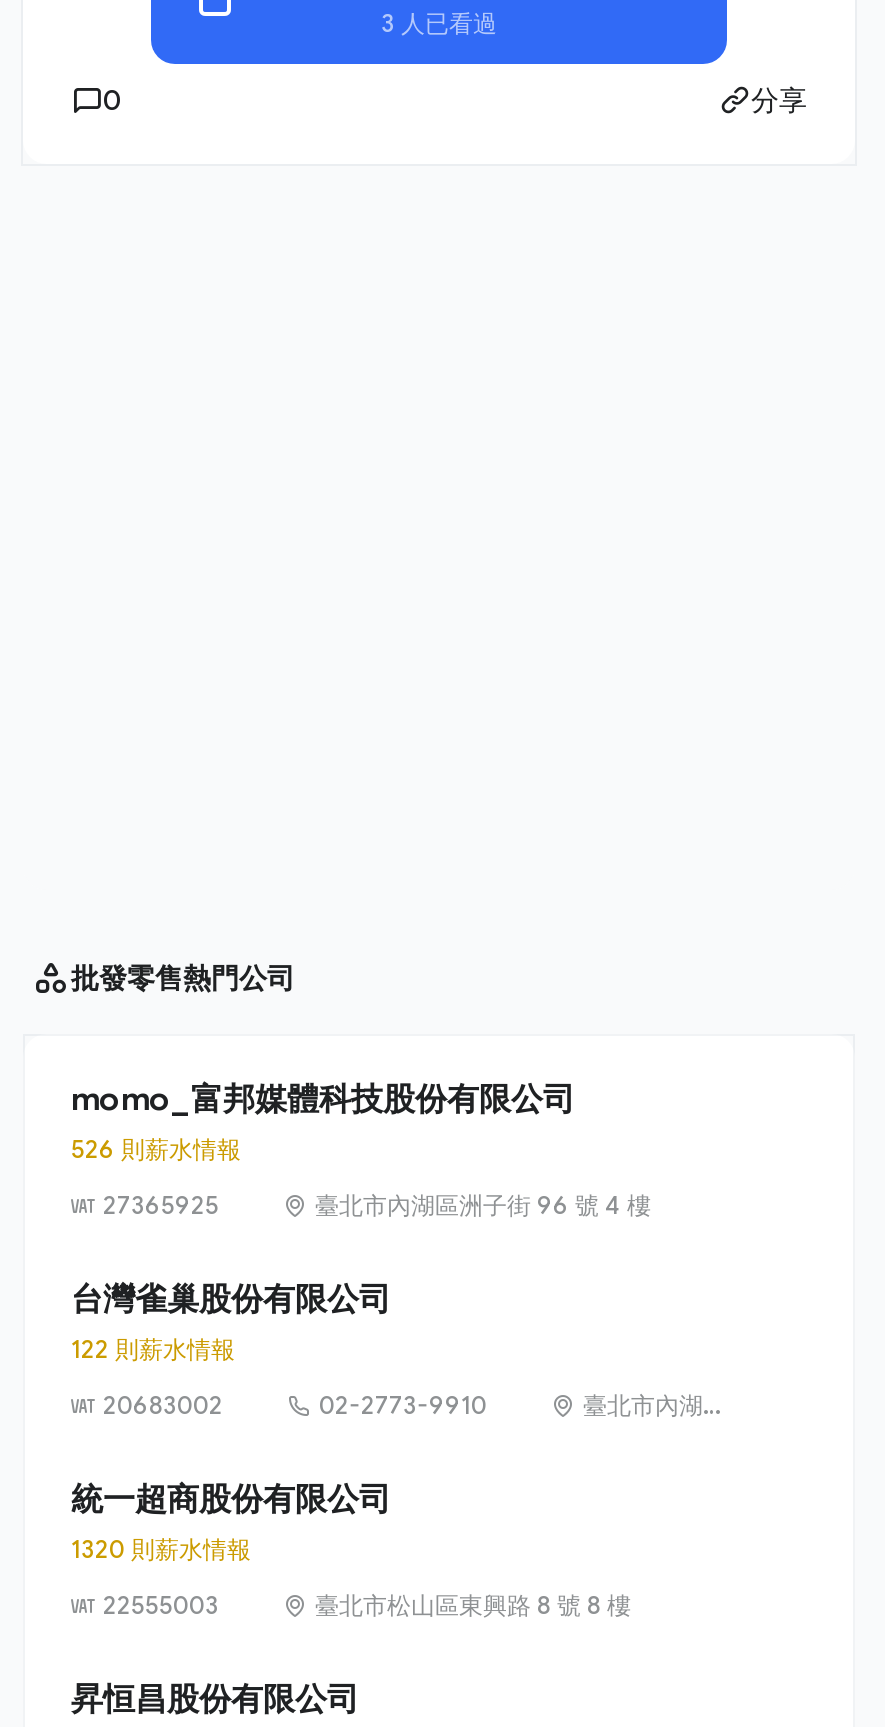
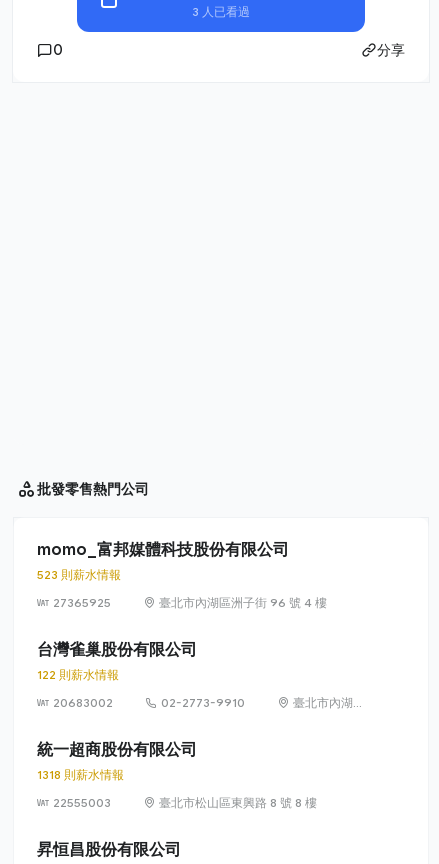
- 526 則薪水情報
+ 523 則薪水情報

- 1320 則薪水情報
+ 1318 則薪水情報
